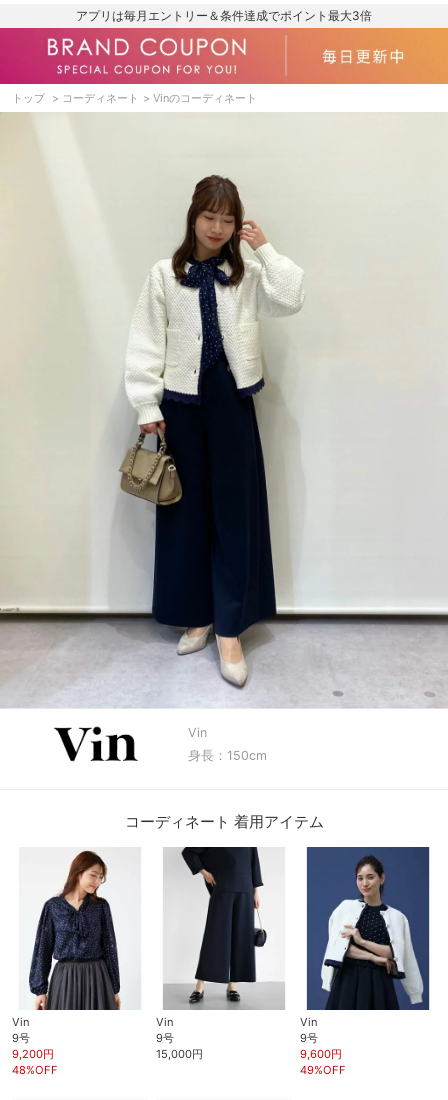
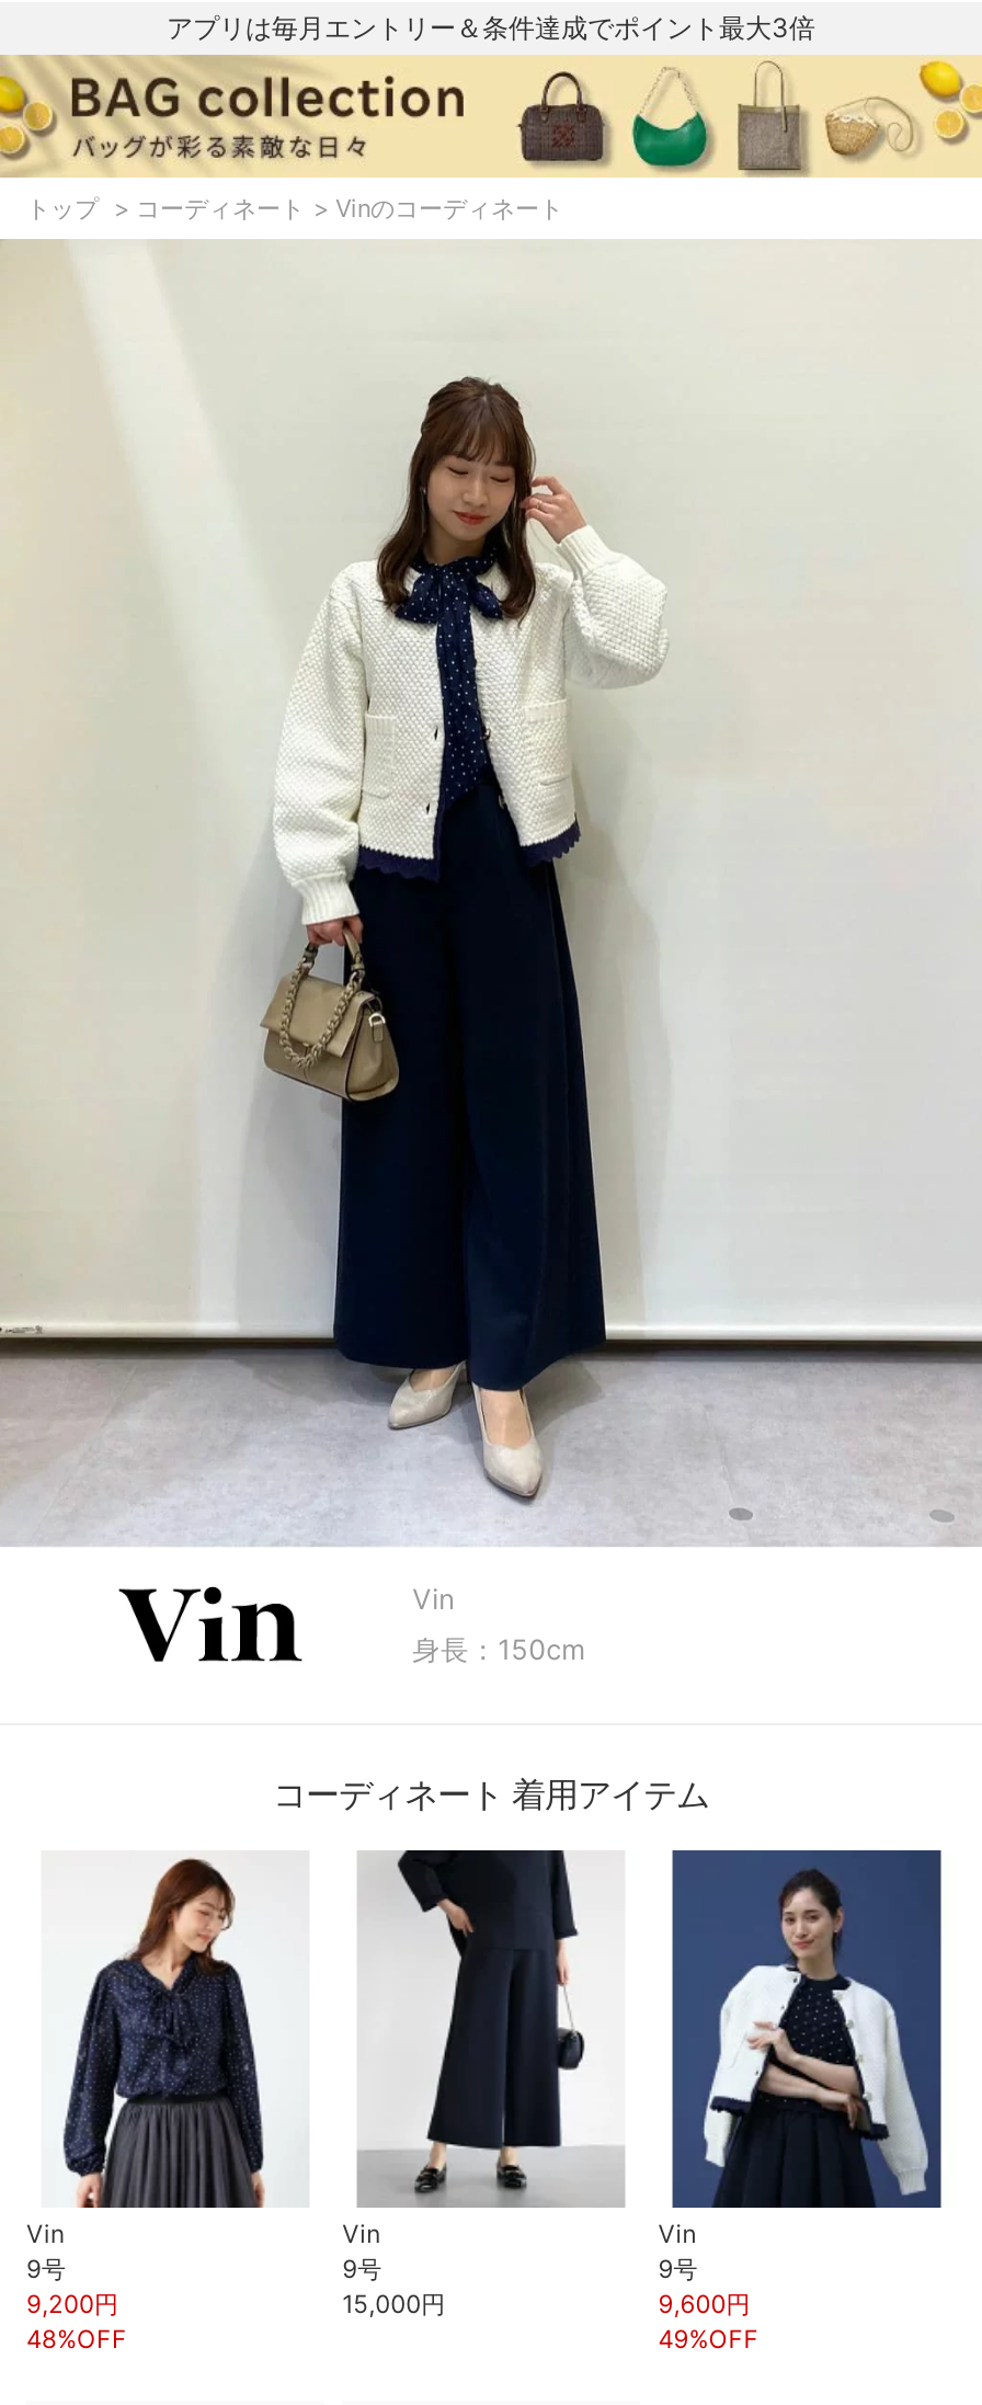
- [image]
+ [image]
